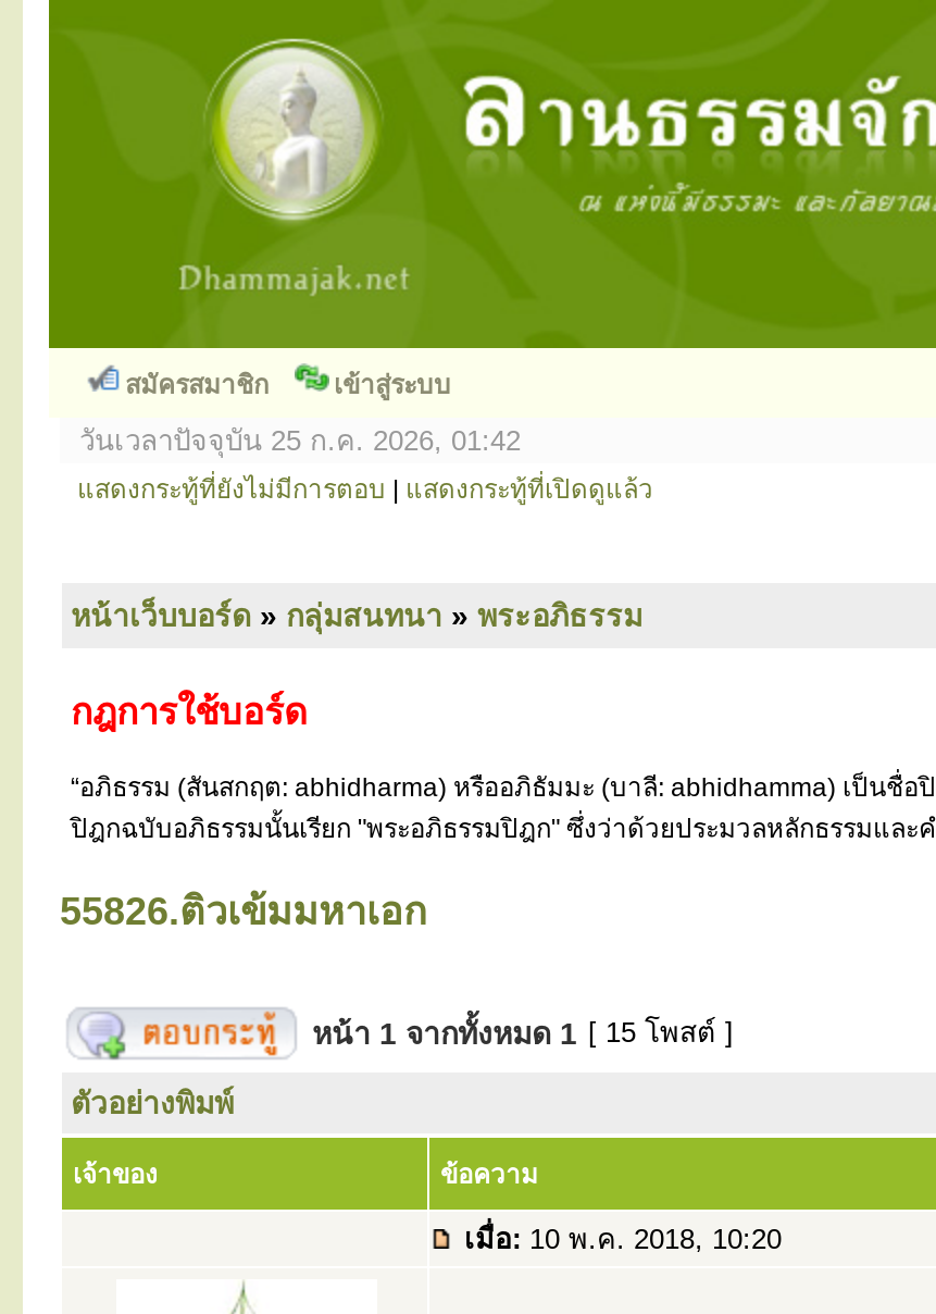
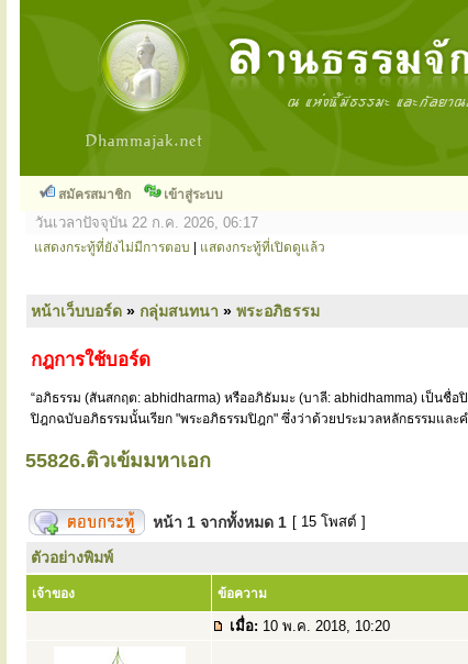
- วันเวลาปัจจุบัน 25 ก.ค. 2026, 01:42
+ วันเวลาปัจจุบัน 22 ก.ค. 2026, 06:17
